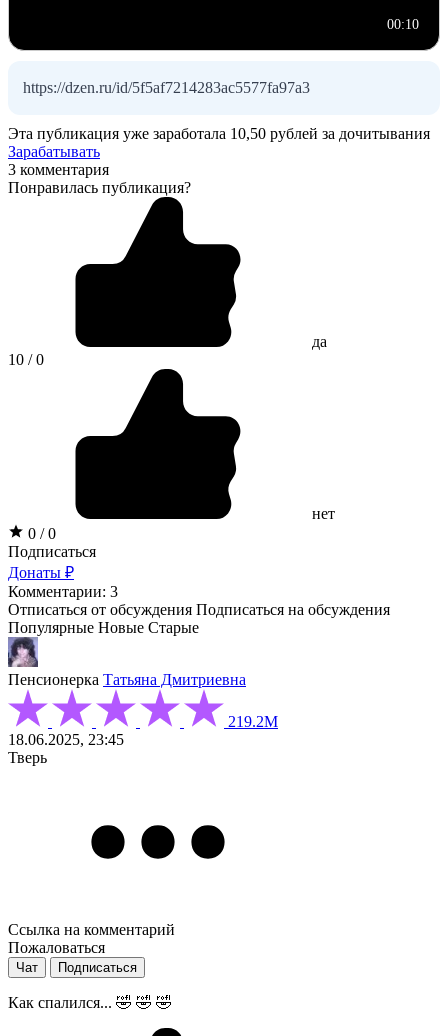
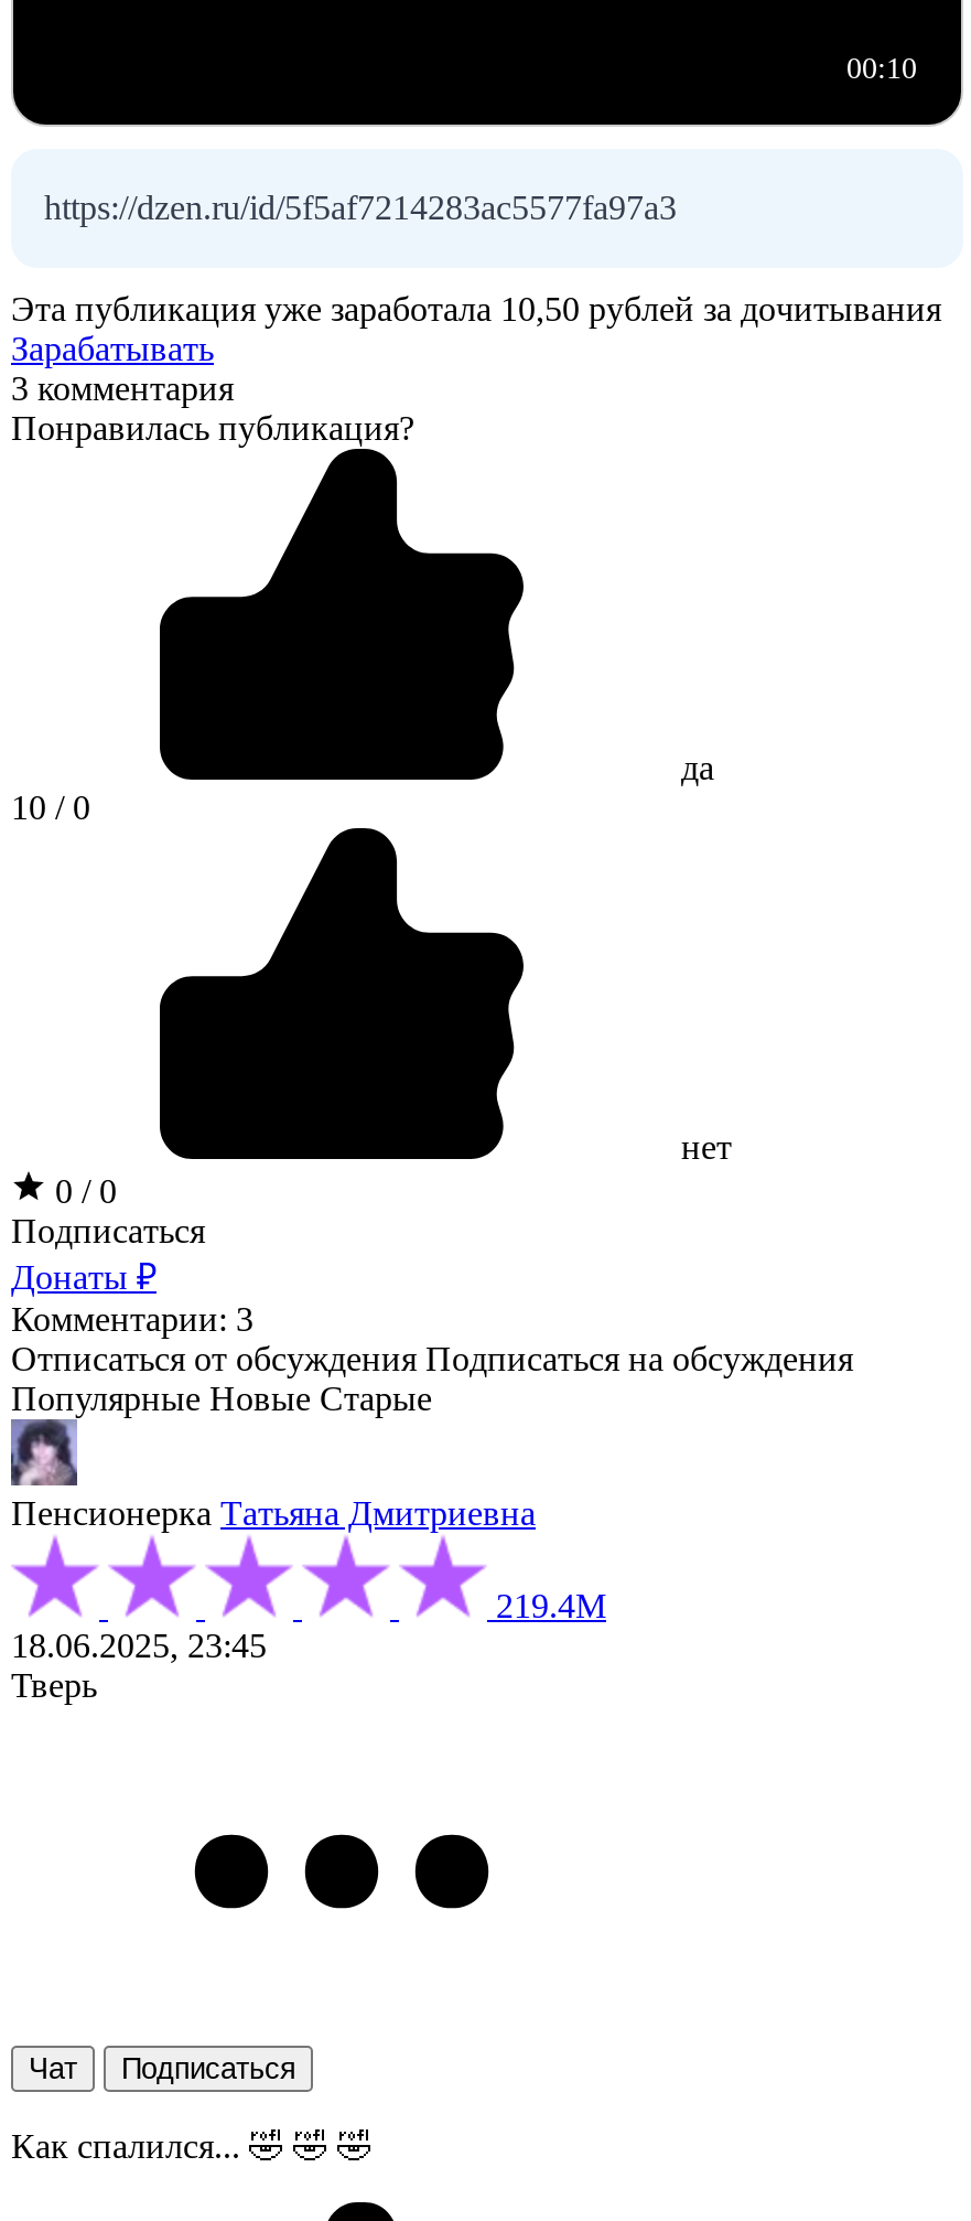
- 219.2М
+ 219.4М

- Ссылка на комментарий
- Пожаловаться
